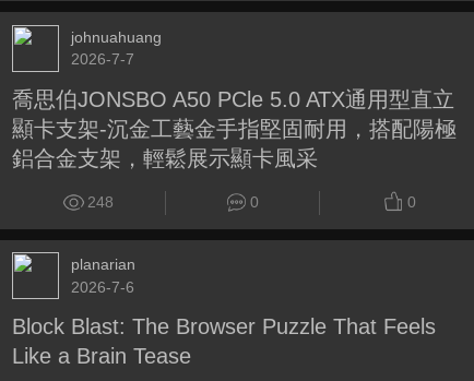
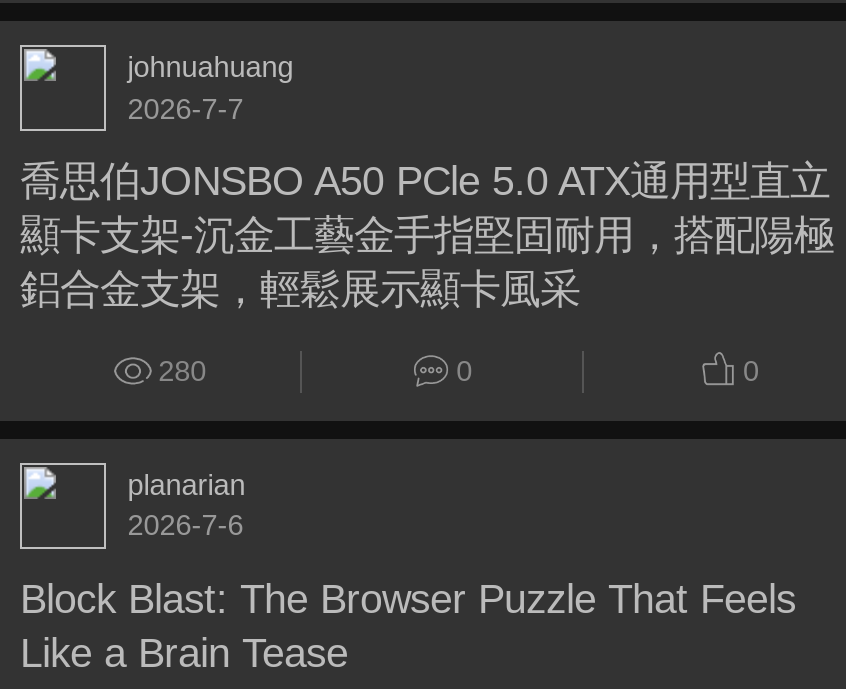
- 248
+ 280
